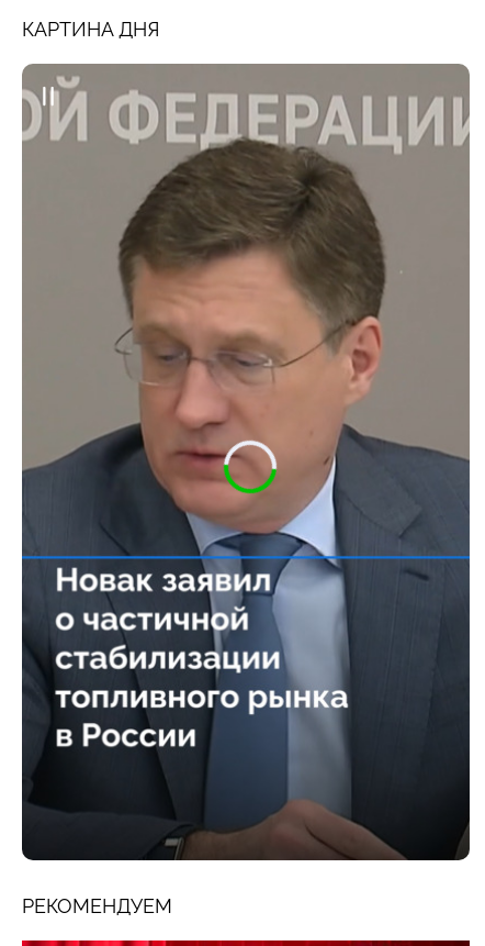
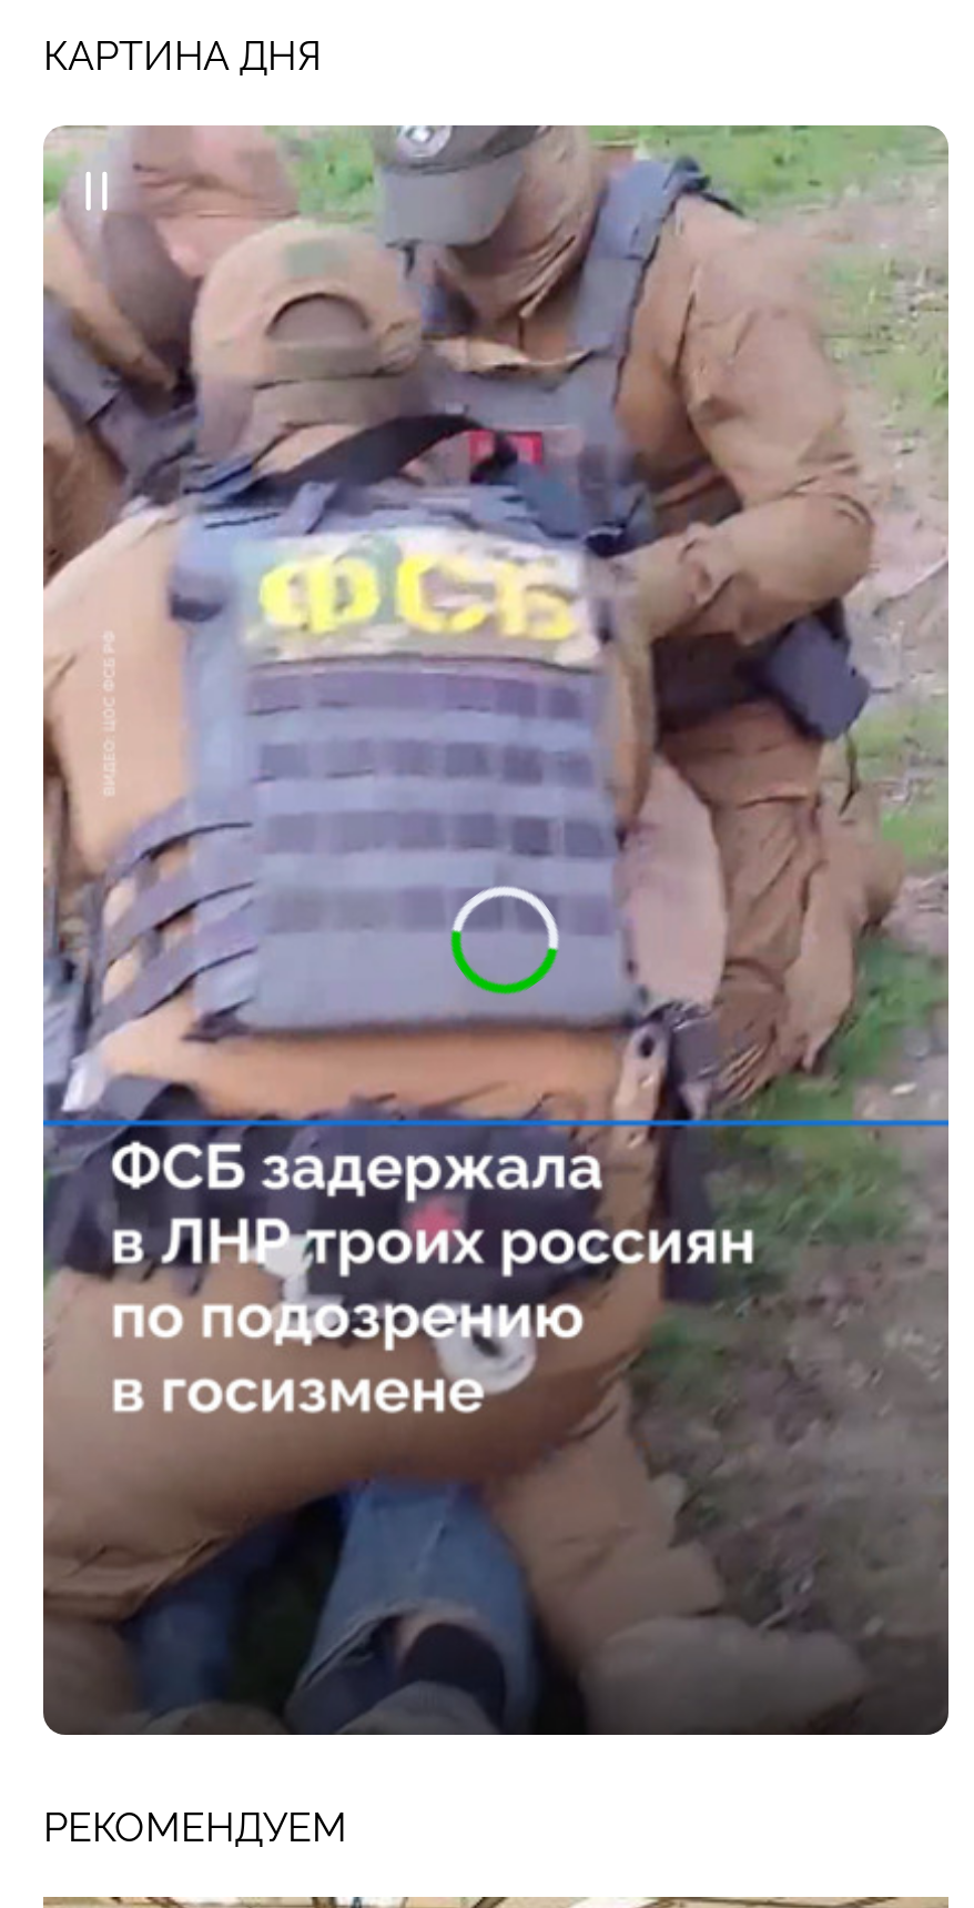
- [image]
+ [image]
